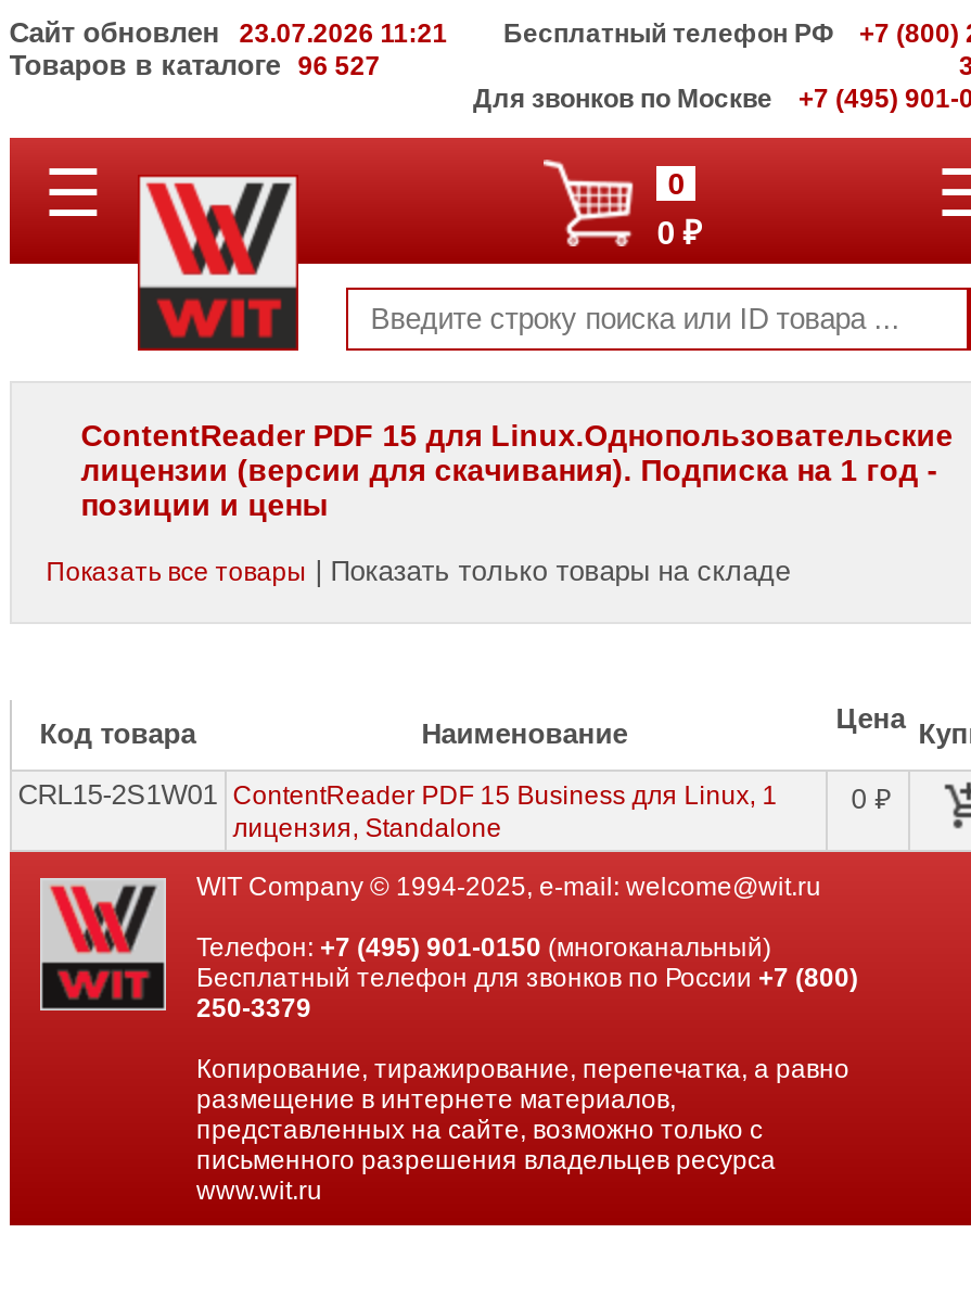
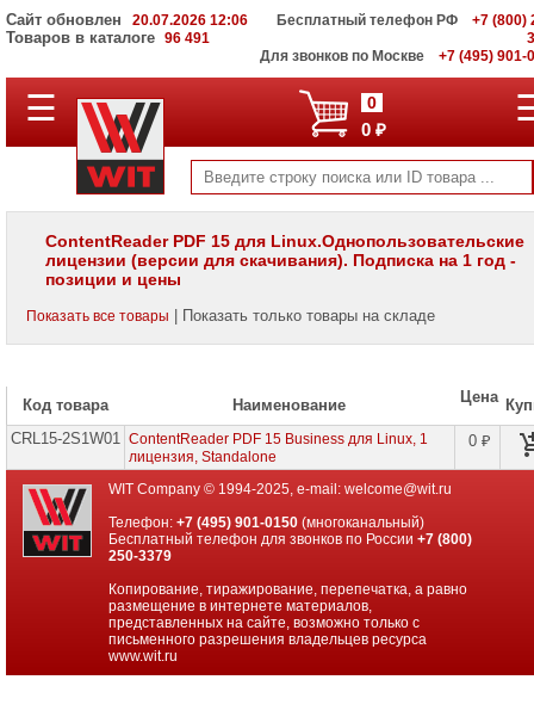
- Сайт обновлен 23.07.2026 11:21
+ Сайт обновлен 20.07.2026 12:06

- Товаров в каталоге 96 527
+ Товаров в каталоге 96 491
